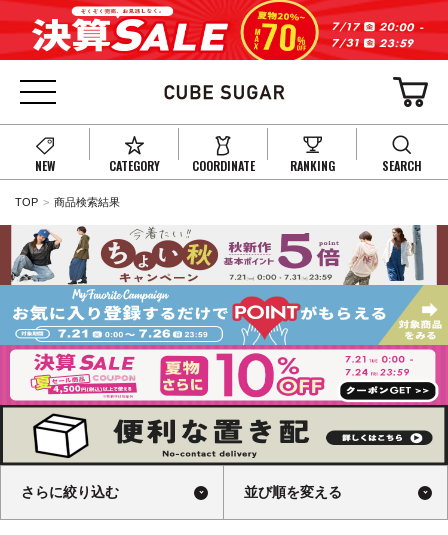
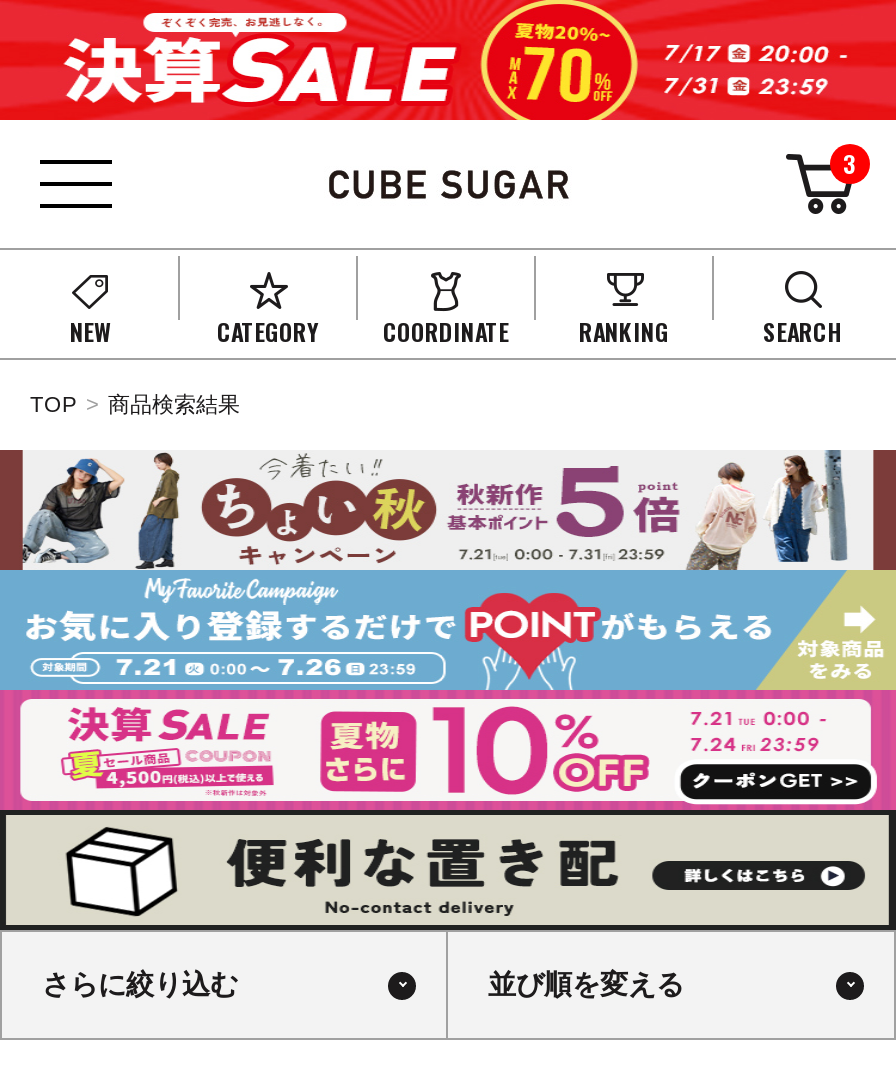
+ 3
